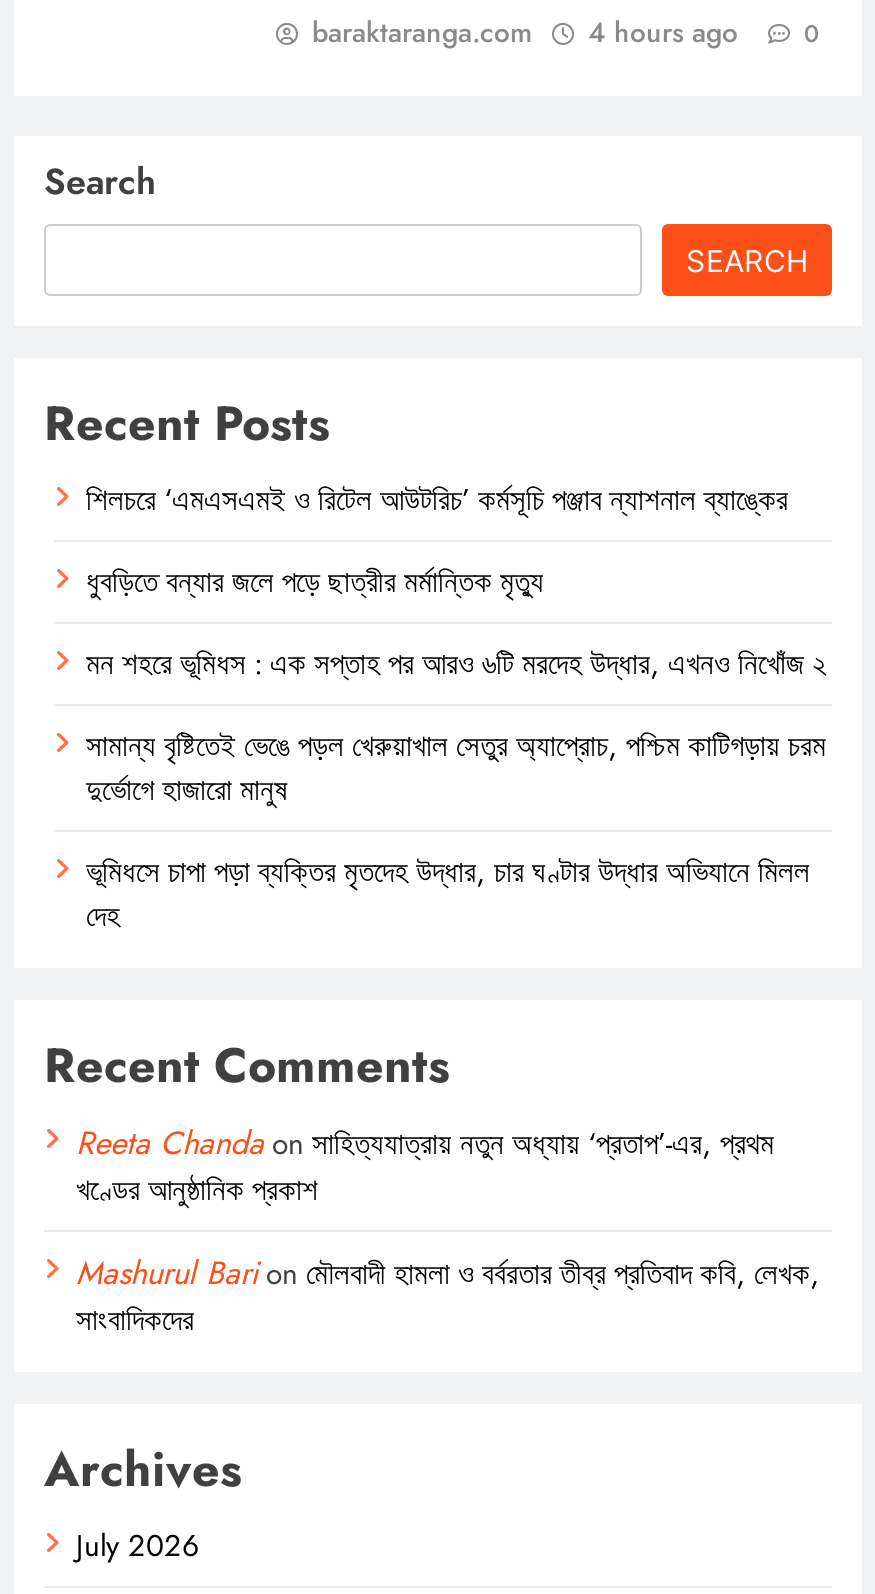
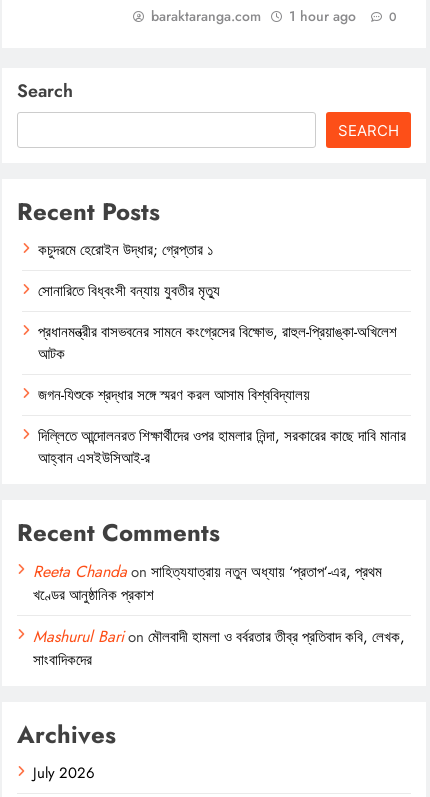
- baraktaranga.com 4 hours ago 0
+ baraktaranga.com 1 hour ago 0

- শিলচরে ‘এমএসএমই ও রিটেল আউটরিচ’ কর্মসূচি পঞ্জাব ন্যাশনাল ব্যাঙ্কের
+ কচুদরমে হেরোইন উদ্ধার; গ্রেপ্তার ১

- ধুবড়িতে বন্যার জলে পড়ে ছাত্রীর মর্মান্তিক মৃত্যু
+ সোনারিতে বিধ্বংসী বন্যায় যুবতীর মৃত্যু

- মন শহরে ভূমিধস : এক সপ্তাহ পর আরও ৬টি মরদেহ উদ্ধার, এখনও নিখোঁজ ২
+ প্রধানমন্ত্রীর বাসভবনের সামনে কংগ্রেসের বিক্ষোভ, রাহুল-প্রিয়াঙ্কা-অখিলেশ
+ আটক

- সামান্য বৃষ্টিতেই ভেঙে পড়ল খেরুয়াখাল সেতুর অ্যাপ্রোচ, পশ্চিম কাটিগড়ায় চরম
- দুর্ভোগে হাজারো মানুষ
+ জগন-যিশুকে শ্রদ্ধার সঙ্গে স্মরণ করল আসাম বিশ্ববিদ্যালয়

- ভূমিধসে চাপা পড়া ব্যক্তির মৃতদেহ উদ্ধার, চার ঘণ্টার উদ্ধার অভিযানে মিলল
- দেহ
+ দিল্লিতে আন্দোলনরত শিক্ষার্থীদের ওপর হামলার নিন্দা, সরকারের কাছে দাবি মানার
+ আহ্বান এসইউসিআই-র
